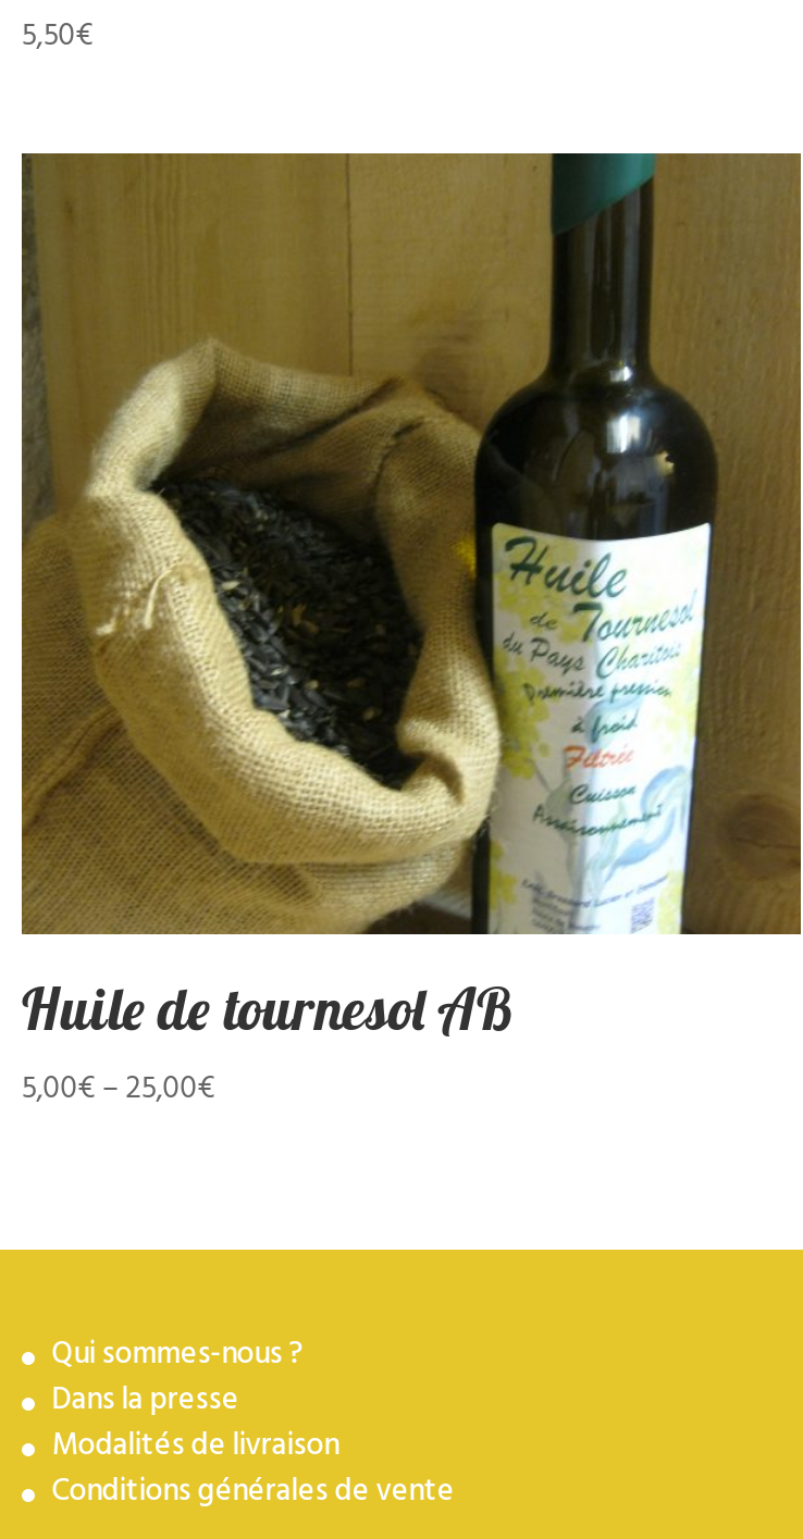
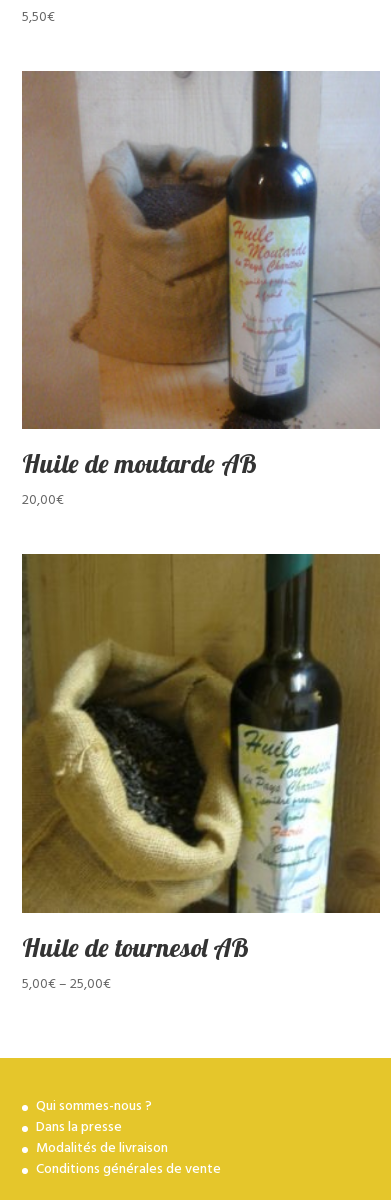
+ [image]
+ Huile de moutarde AB
+ 20,00€
